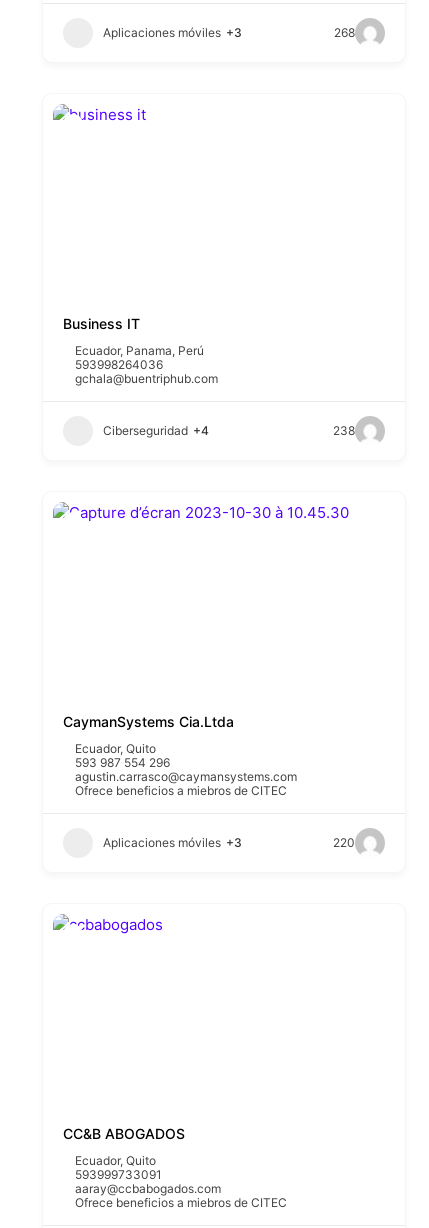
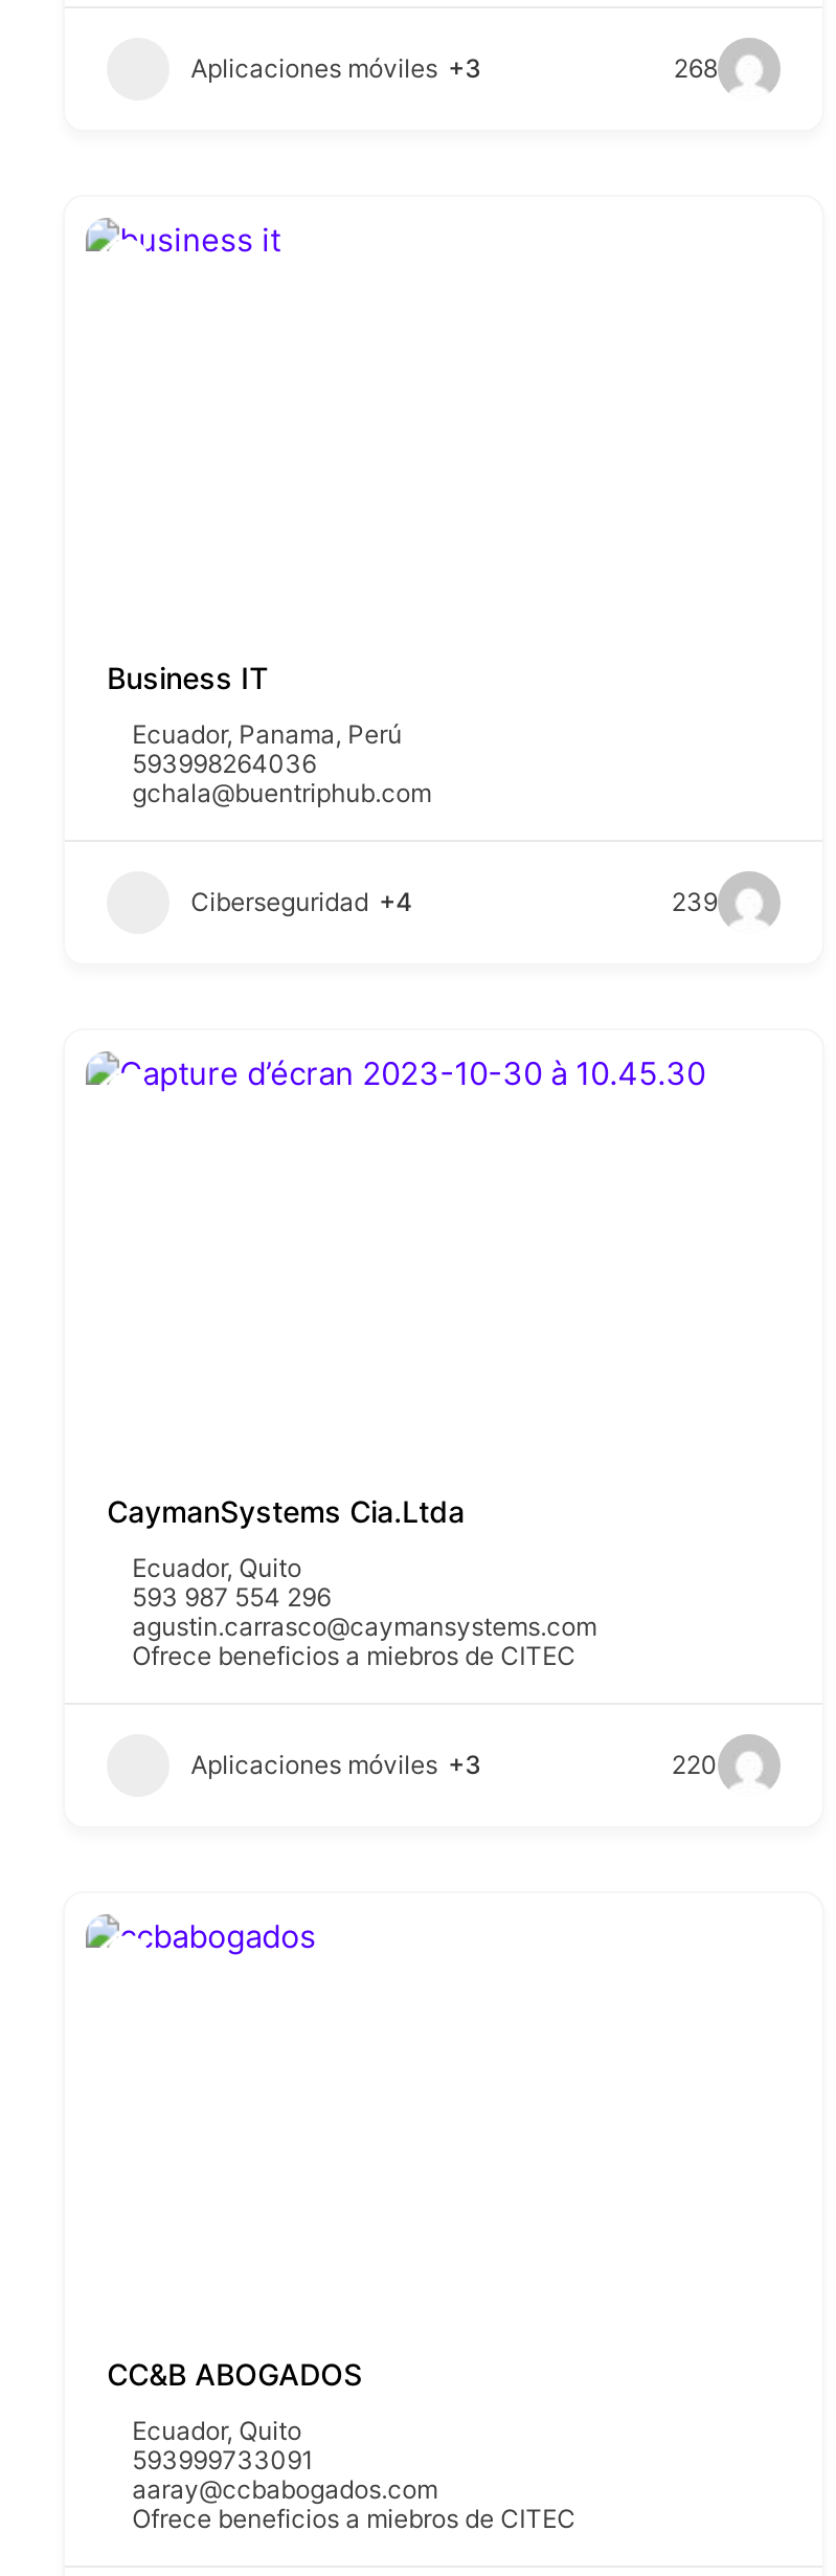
- 238
+ 239
